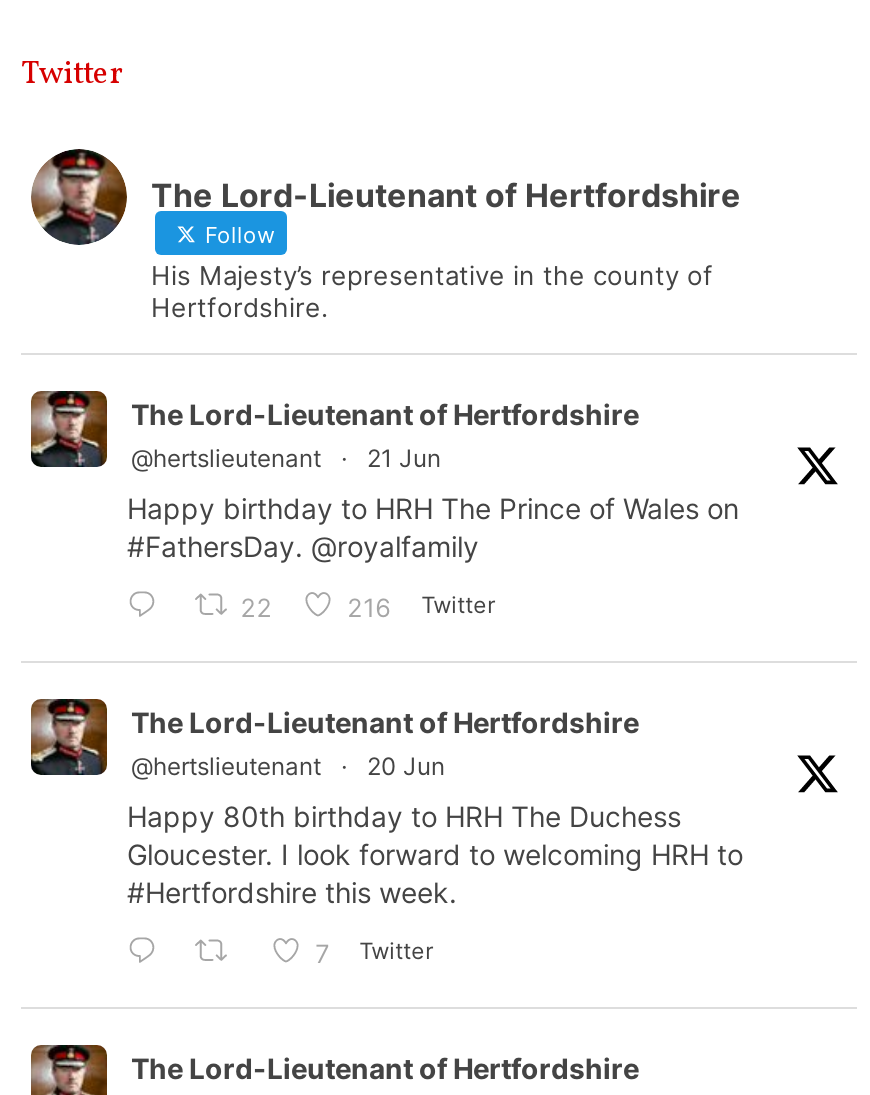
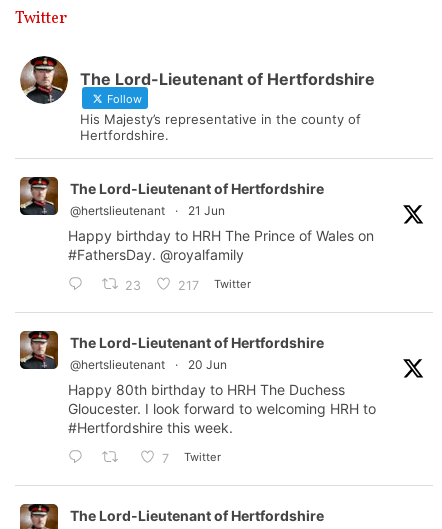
- 22
+ 23

- 216 Twitter
+ 217 Twitter
